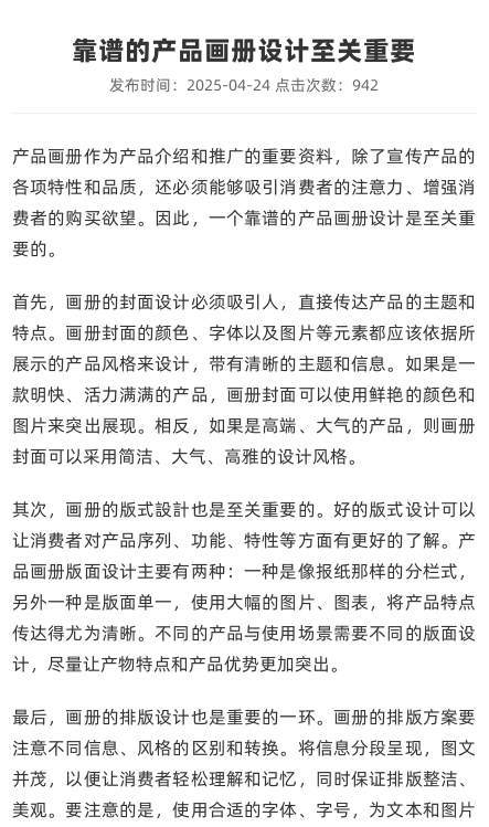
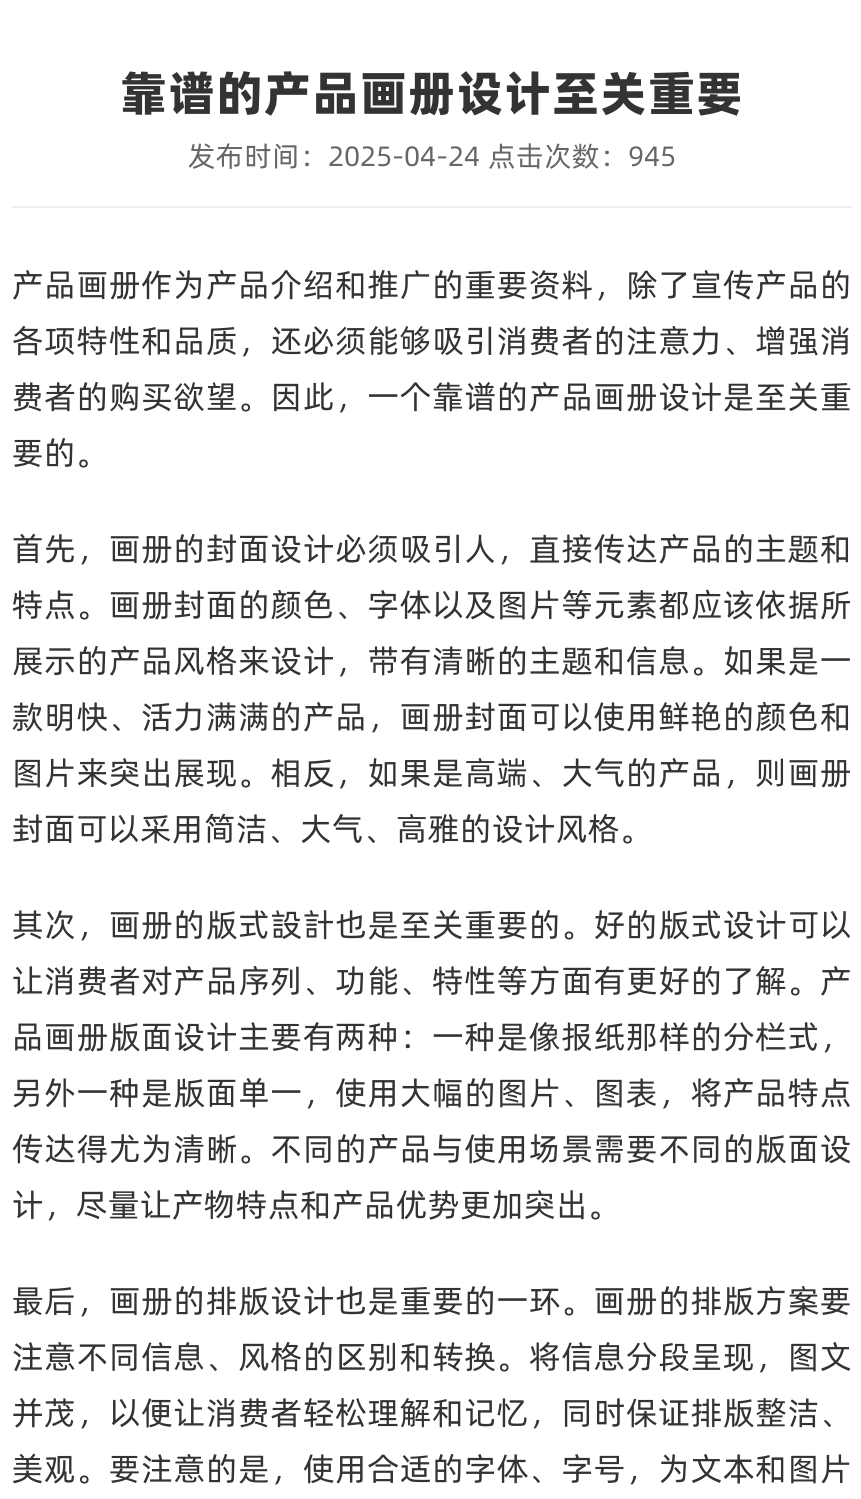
- 发布时间：2025-04-24点击次数：942
+ 发布时间：2025-04-24点击次数：945
